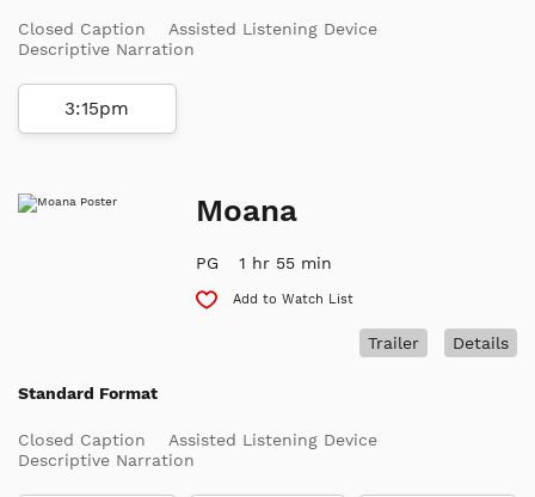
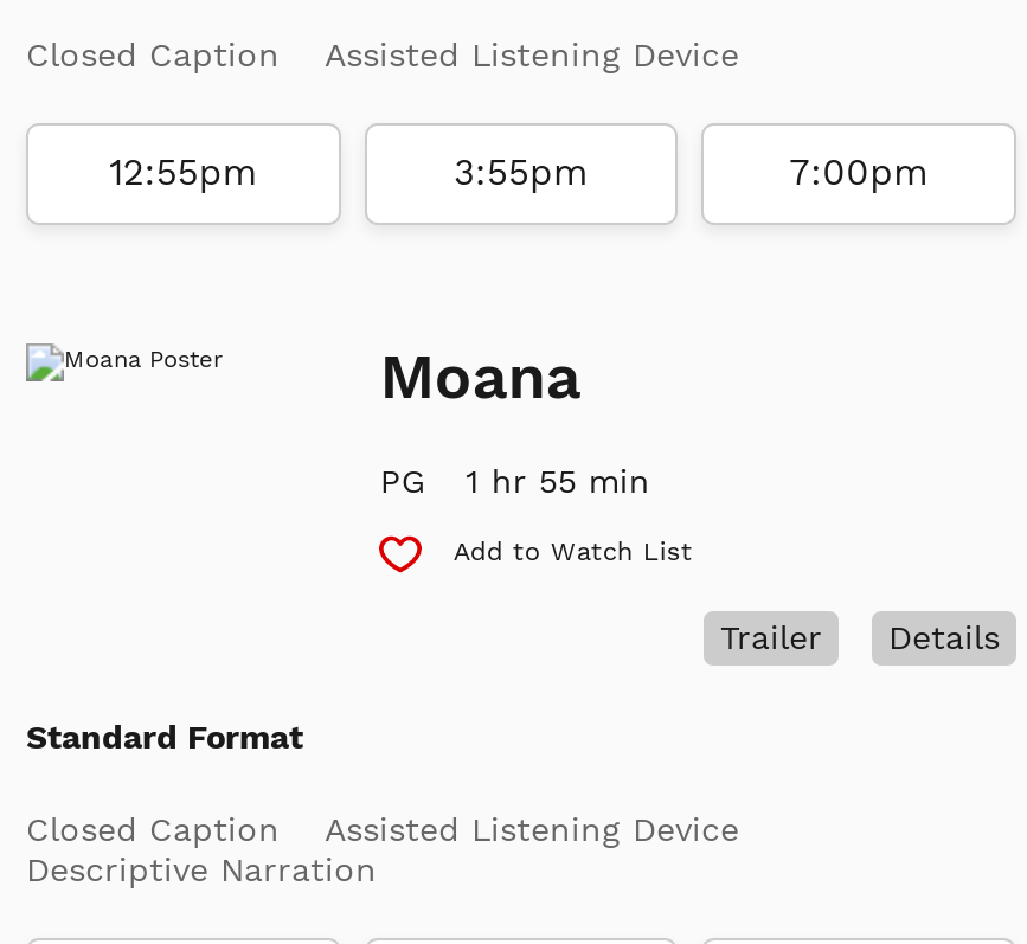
- Descriptive Narration
- 3:15pm
+ 12:55pm
+ 3:55pm
+ 7:00pm
